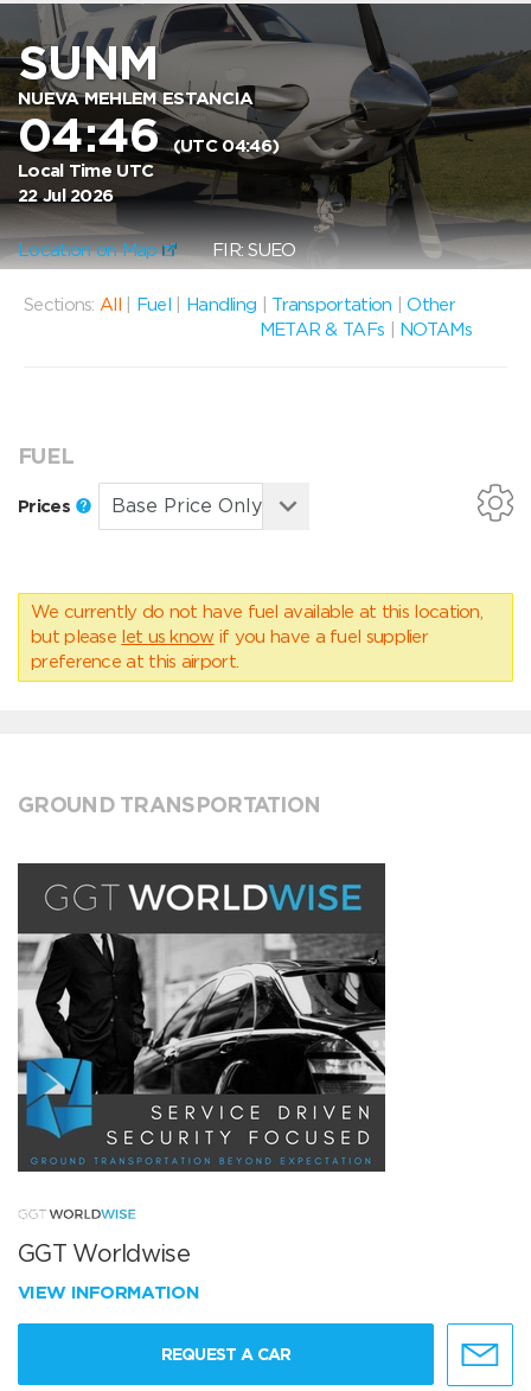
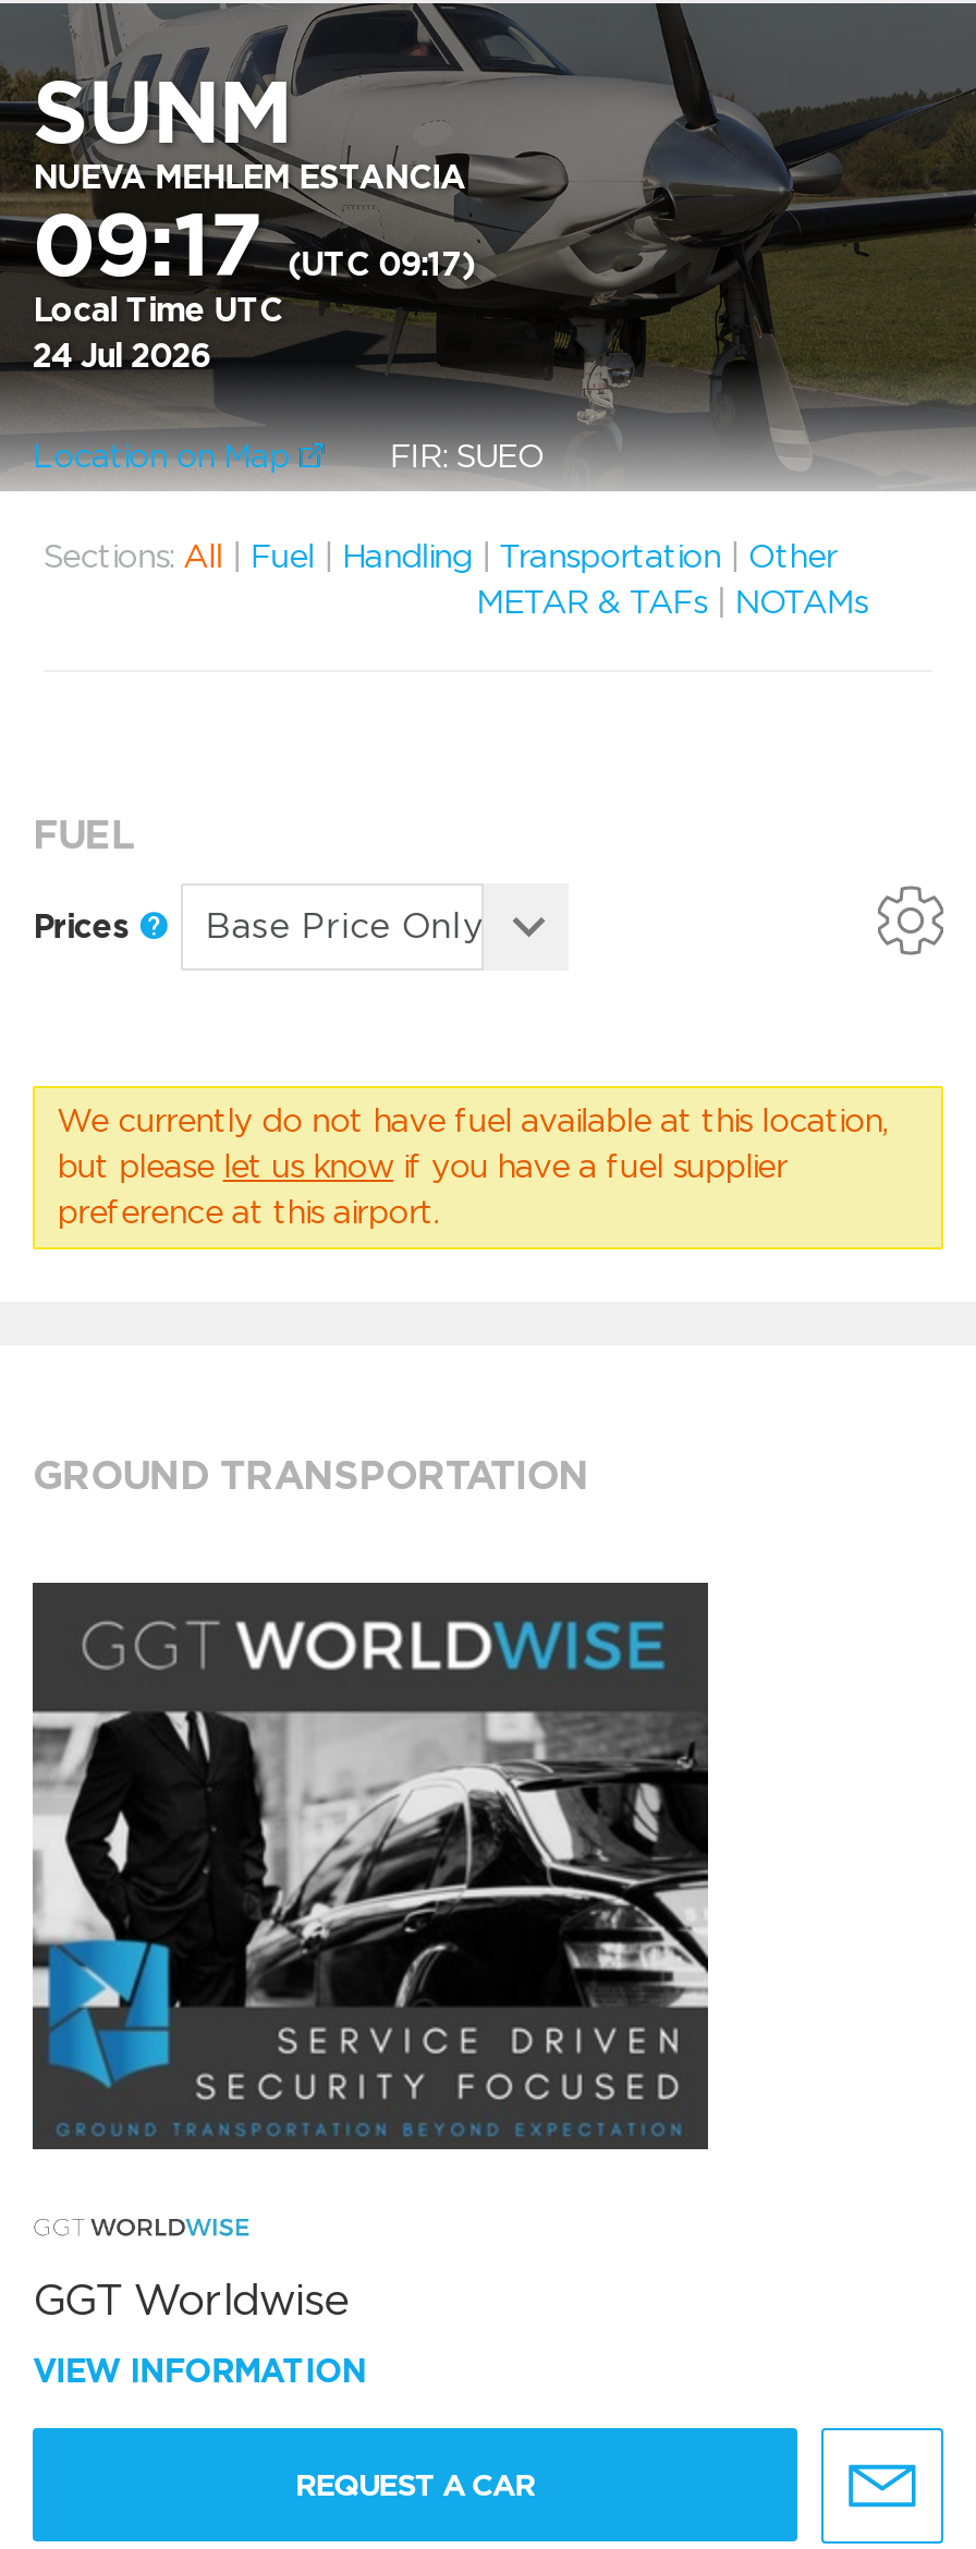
- 04:46(UTC 04:46)
+ 09:17(UTC 09:17)

- 22 Jul 2026
+ 24 Jul 2026
